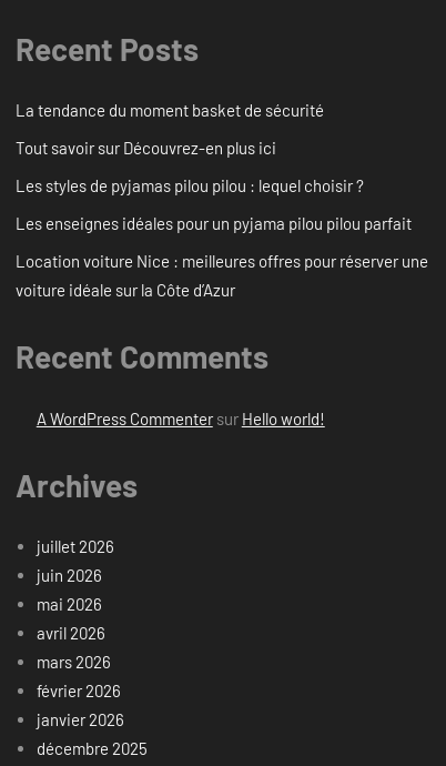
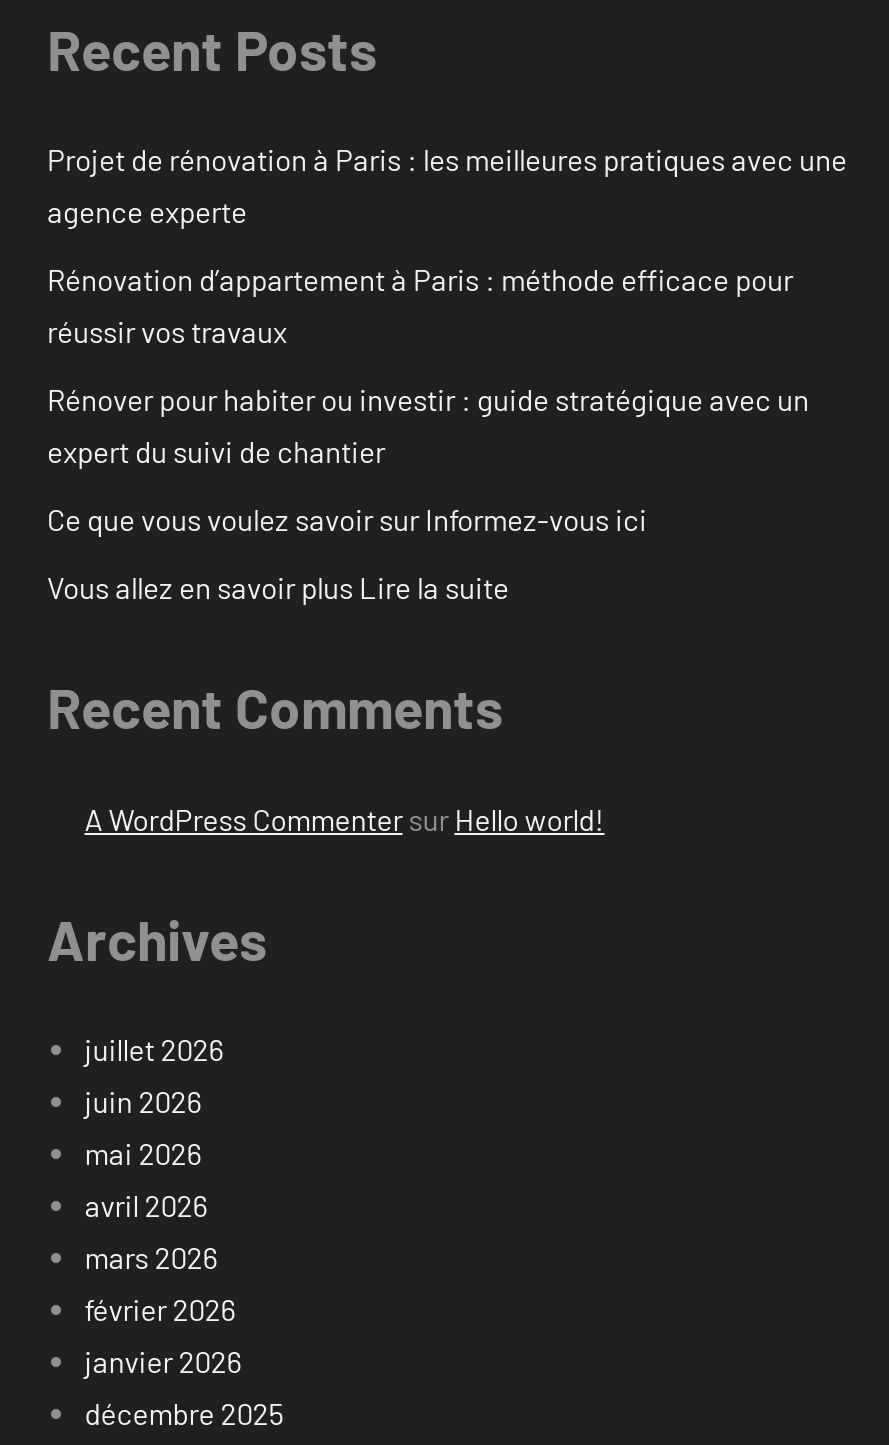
- La tendance du moment basket de sécurité
+ Projet de rénovation à Paris : les meilleures pratiques avec une
+ agence experte

- Tout savoir sur Découvrez-en plus ici
+ Rénovation d’appartement à Paris : méthode efficace pour
+ réussir vos travaux

- Les styles de pyjamas pilou pilou : lequel choisir ?
+ Rénover pour habiter ou investir : guide stratégique avec un
+ expert du suivi de chantier

- Les enseignes idéales pour un pyjama pilou pilou parfait
+ Ce que vous voulez savoir sur Informez-vous ici

- Location voiture Nice : meilleures offres pour réserver une
- voiture idéale sur la Côte d’Azur
+ Vous allez en savoir plus Lire la suite
